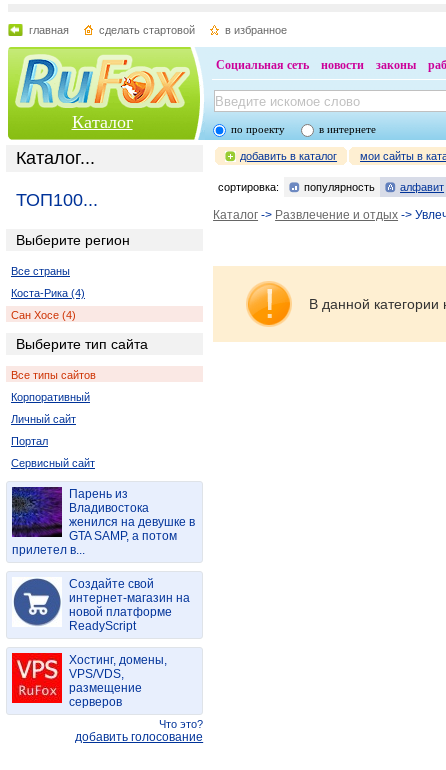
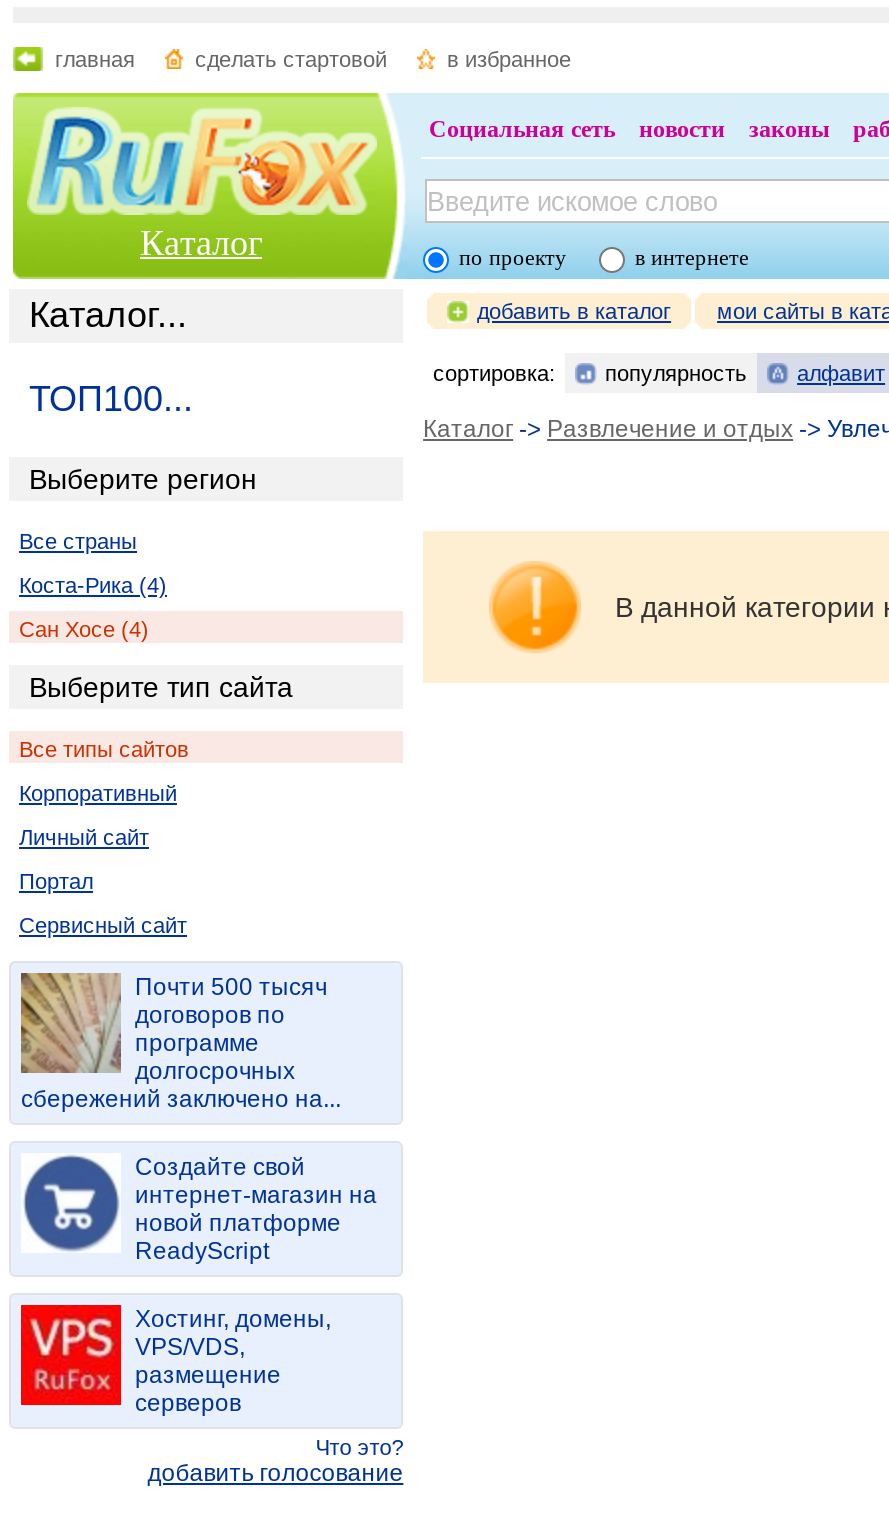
- [image]
- Парень из
- Владивостока
- женился на девушке в
- GTA SAMP, а потом
- прилетел в...
+ [image]
+ Почти 500 тысяч
+ договоров по
+ программе
+ долгосрочных
+ сбережений заключено на...
